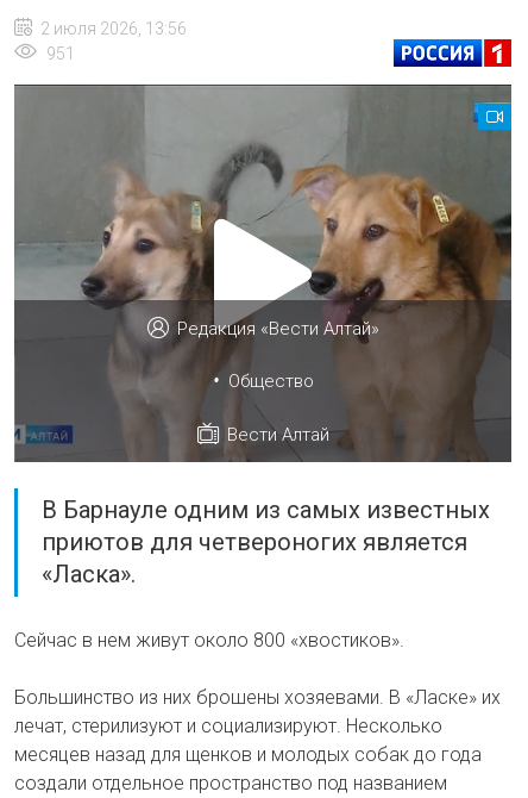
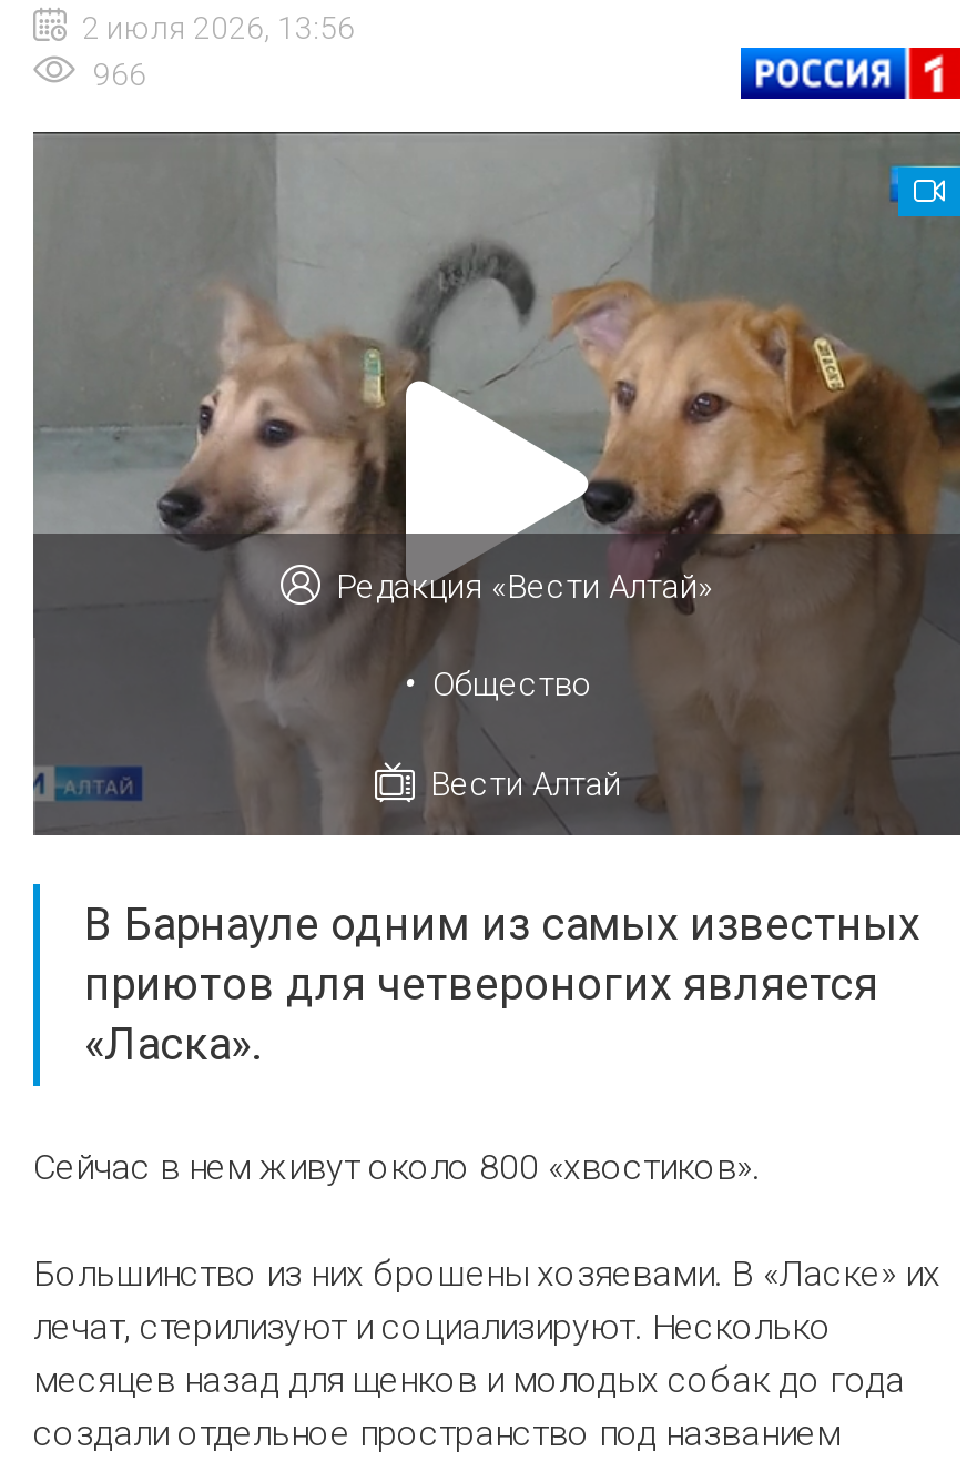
- 951
+ 966
